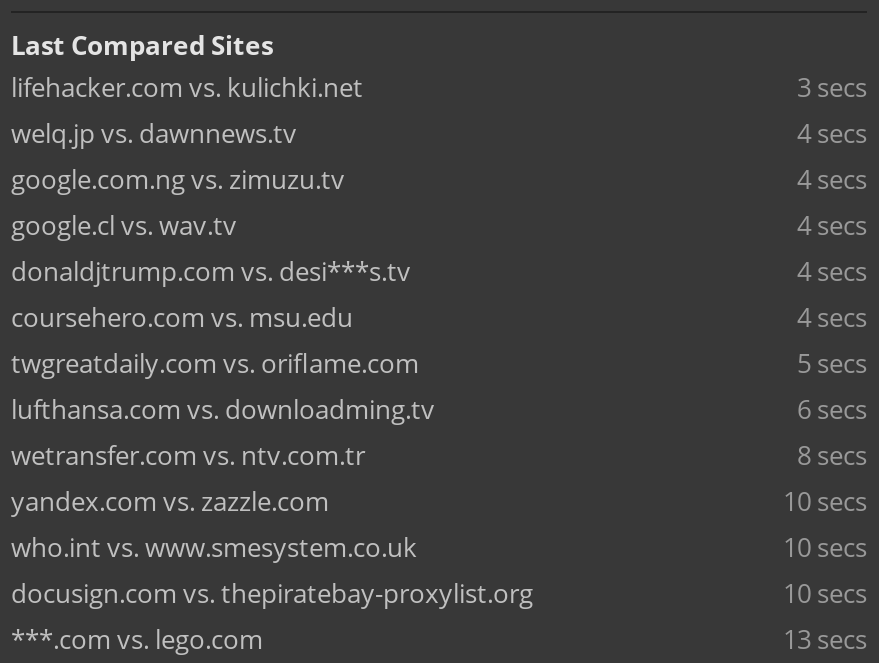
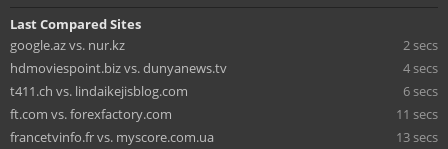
- lifehacker.com vs. kulichki.net
+ google.az vs. nur.kz

- 3 secs
+ 2 secs

- welq.jp vs. dawnnews.tv
+ hdmoviespoint.biz vs. dunyanews.tv

- google.com.ng vs. zimuzu.tv
- 4 secs
- google.cl vs. wav.tv
- 4 secs
- donaldjtrump.com vs. desi***s.tv
- 4 secs
- coursehero.com vs. msu.edu
- 4 secs
- twgreatdaily.com vs. oriflame.com
- 5 secs
- lufthansa.com vs. downloadming.tv
+ t411.ch vs. lindaikejisblog.com

- wetransfer.com vs. ntv.com.tr
- 8 secs
- yandex.com vs. zazzle.com
- 10 secs
- who.int vs. www.smesystem.co.uk
- 10 secs
- docusign.com vs. thepiratebay-proxylist.org
- 10 secs
- ***.com vs. lego.com
+ ft.com vs. forexfactory.com
+ 11 secs
+ francetvinfo.fr vs. myscore.com.ua
